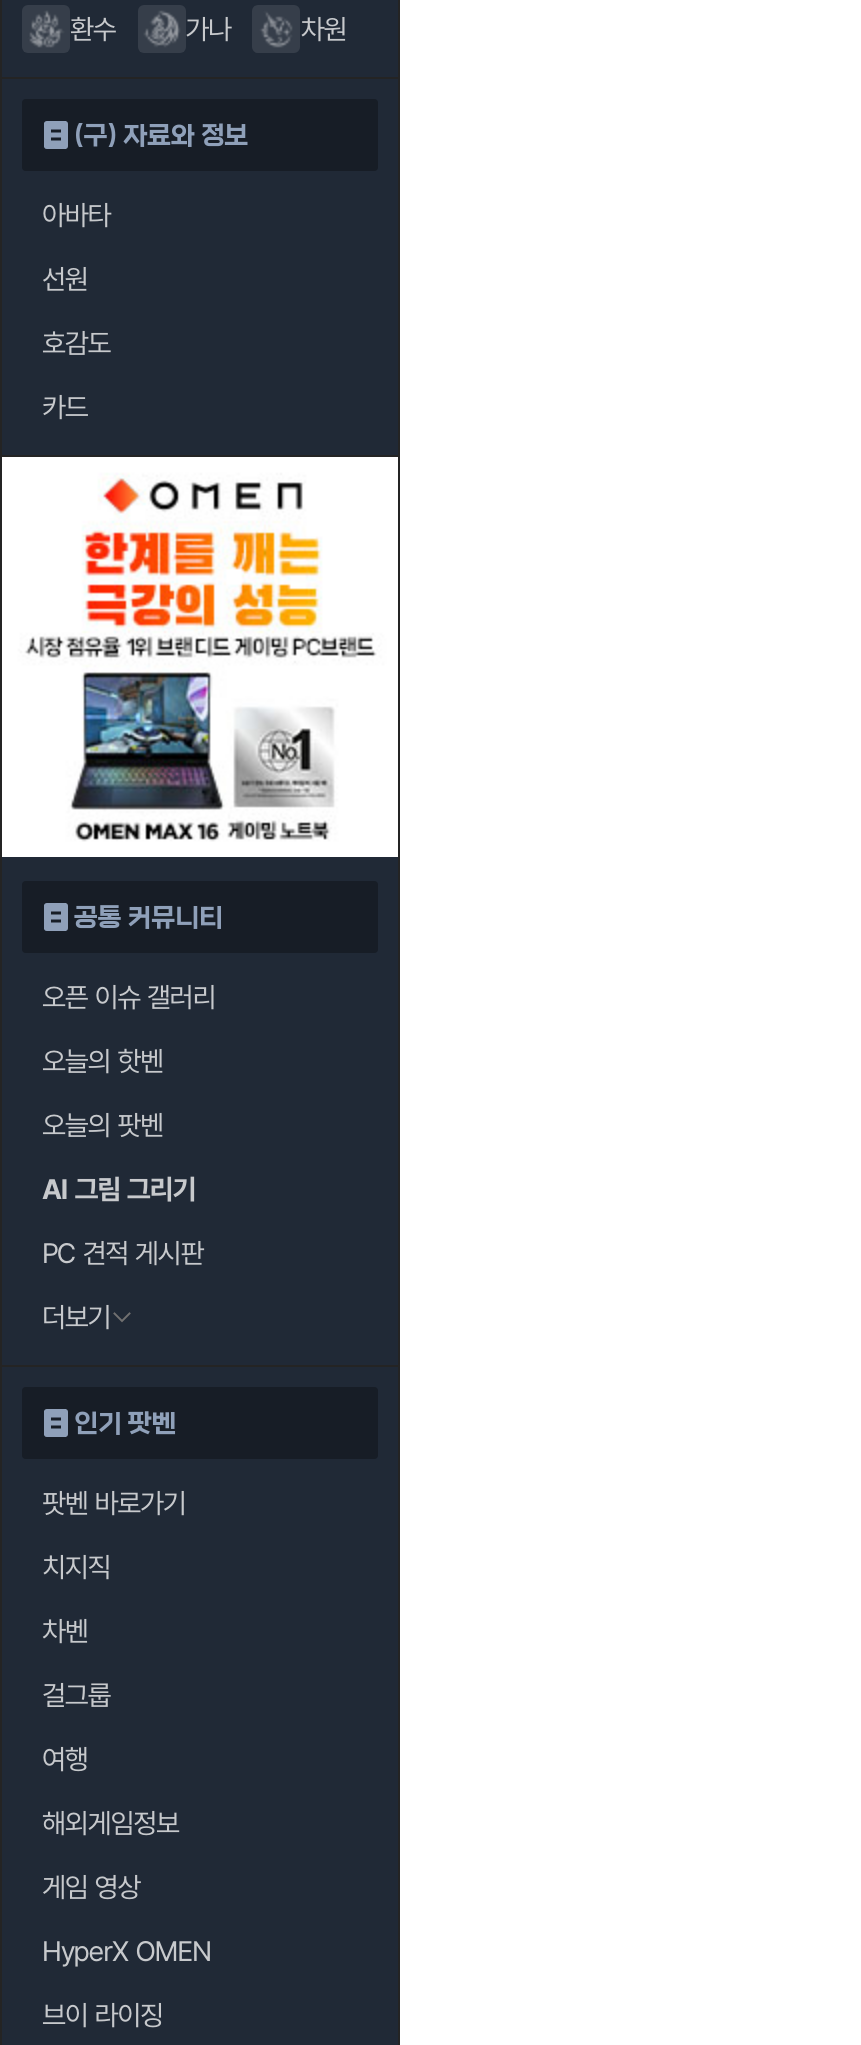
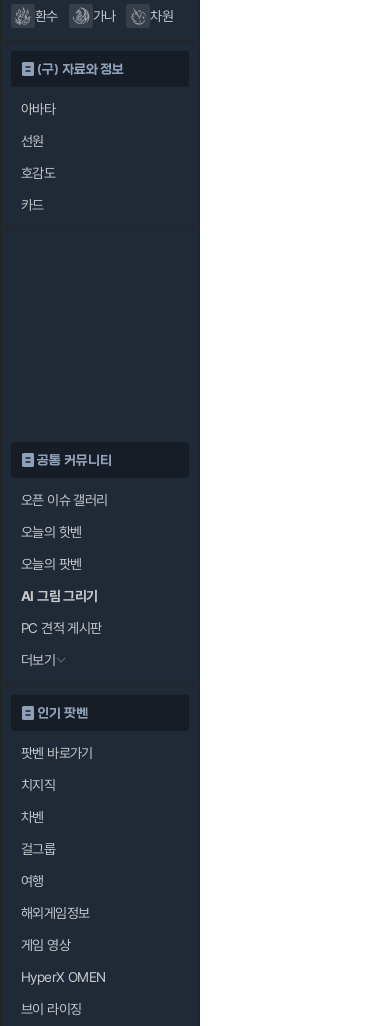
- [image]
